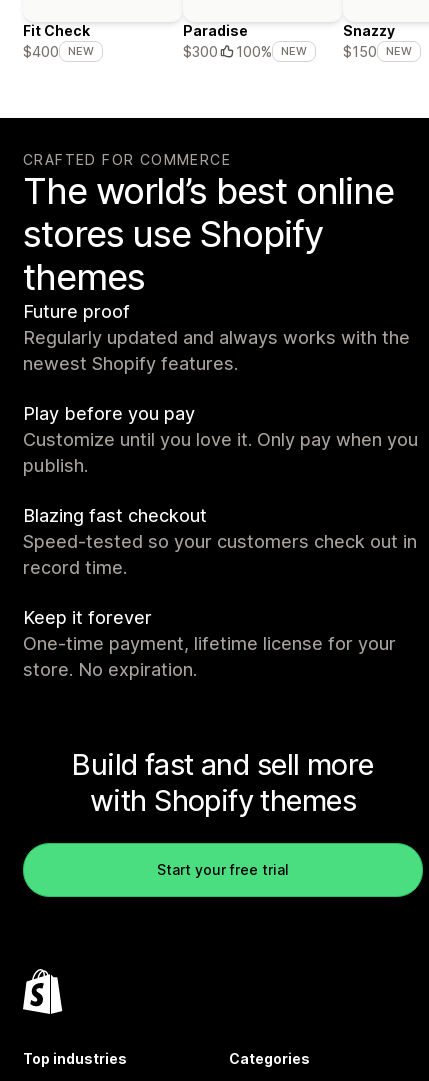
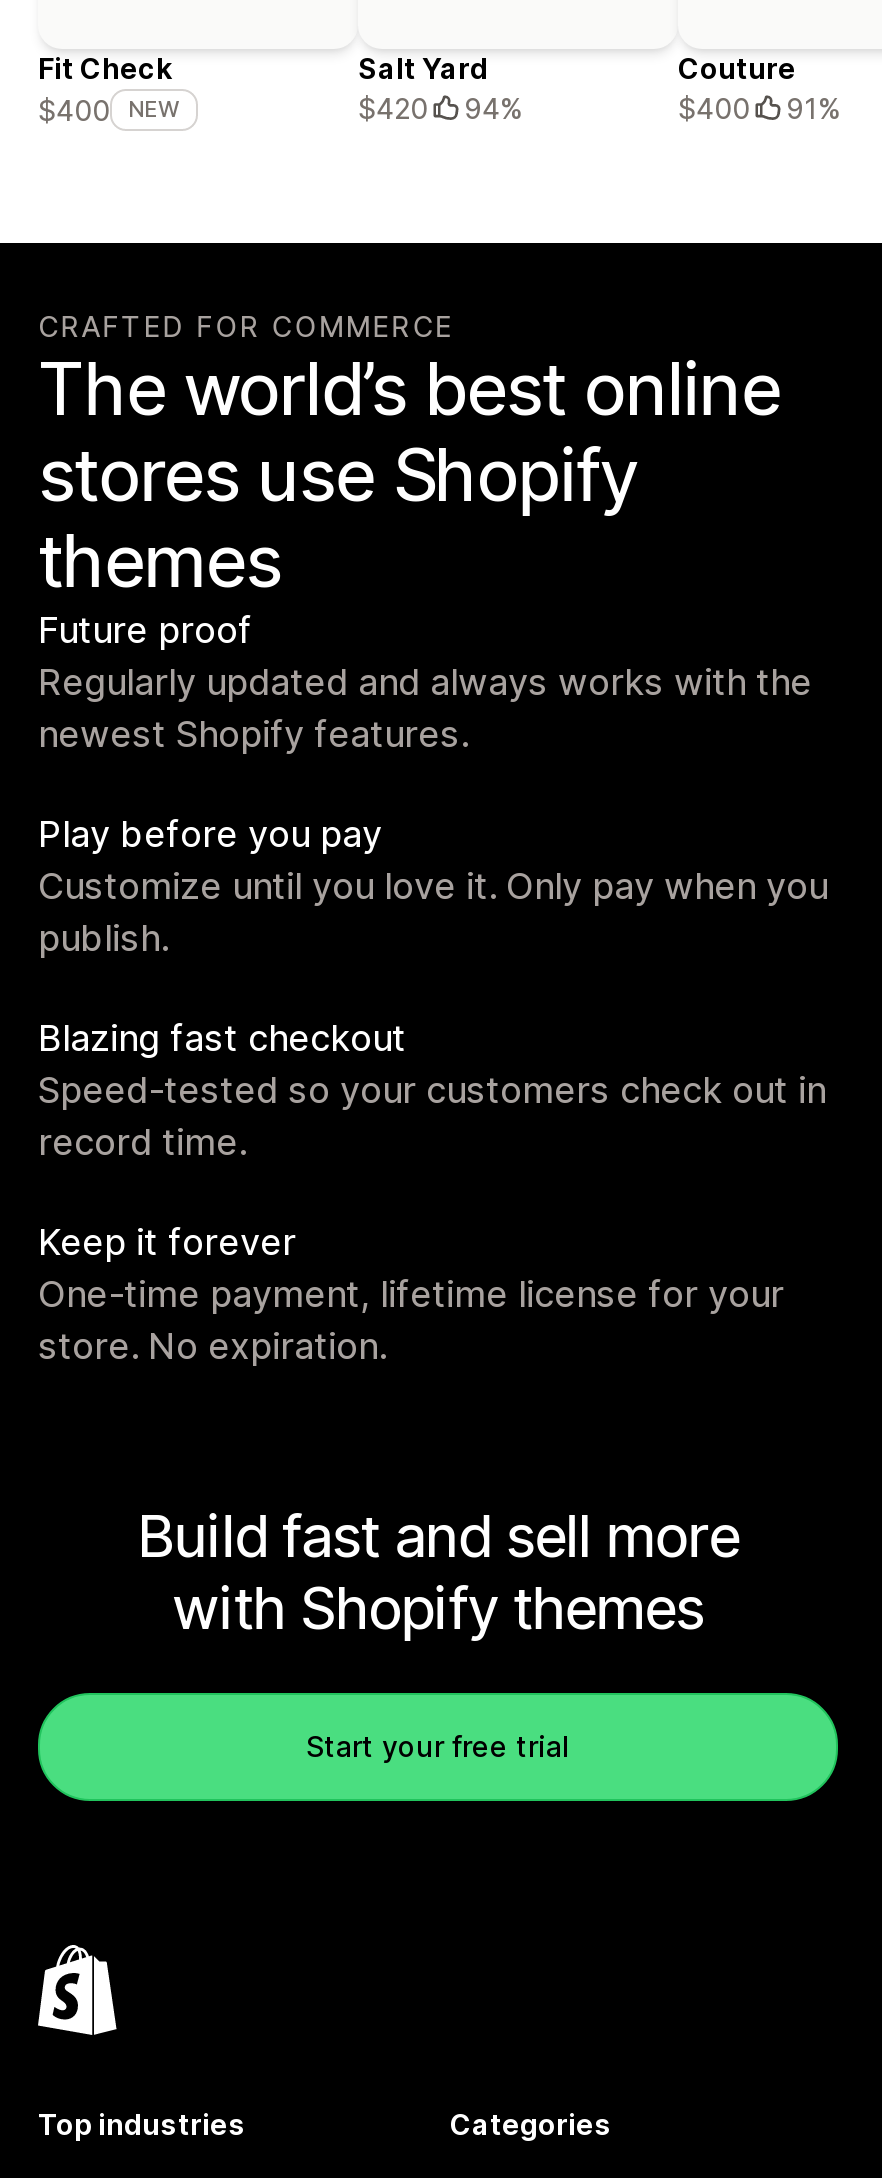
- Paradise
- $300
- 100%
- NEW
+ Salt Yard
+ $420
+ 94%

- Snazzy
- $150
- NEW
+ Couture
+ $400
+ 91%
